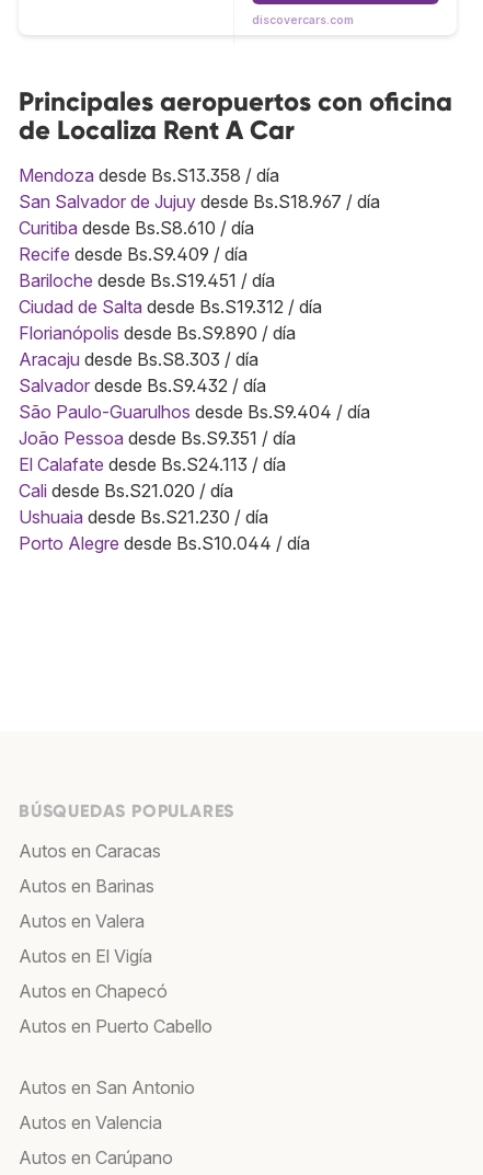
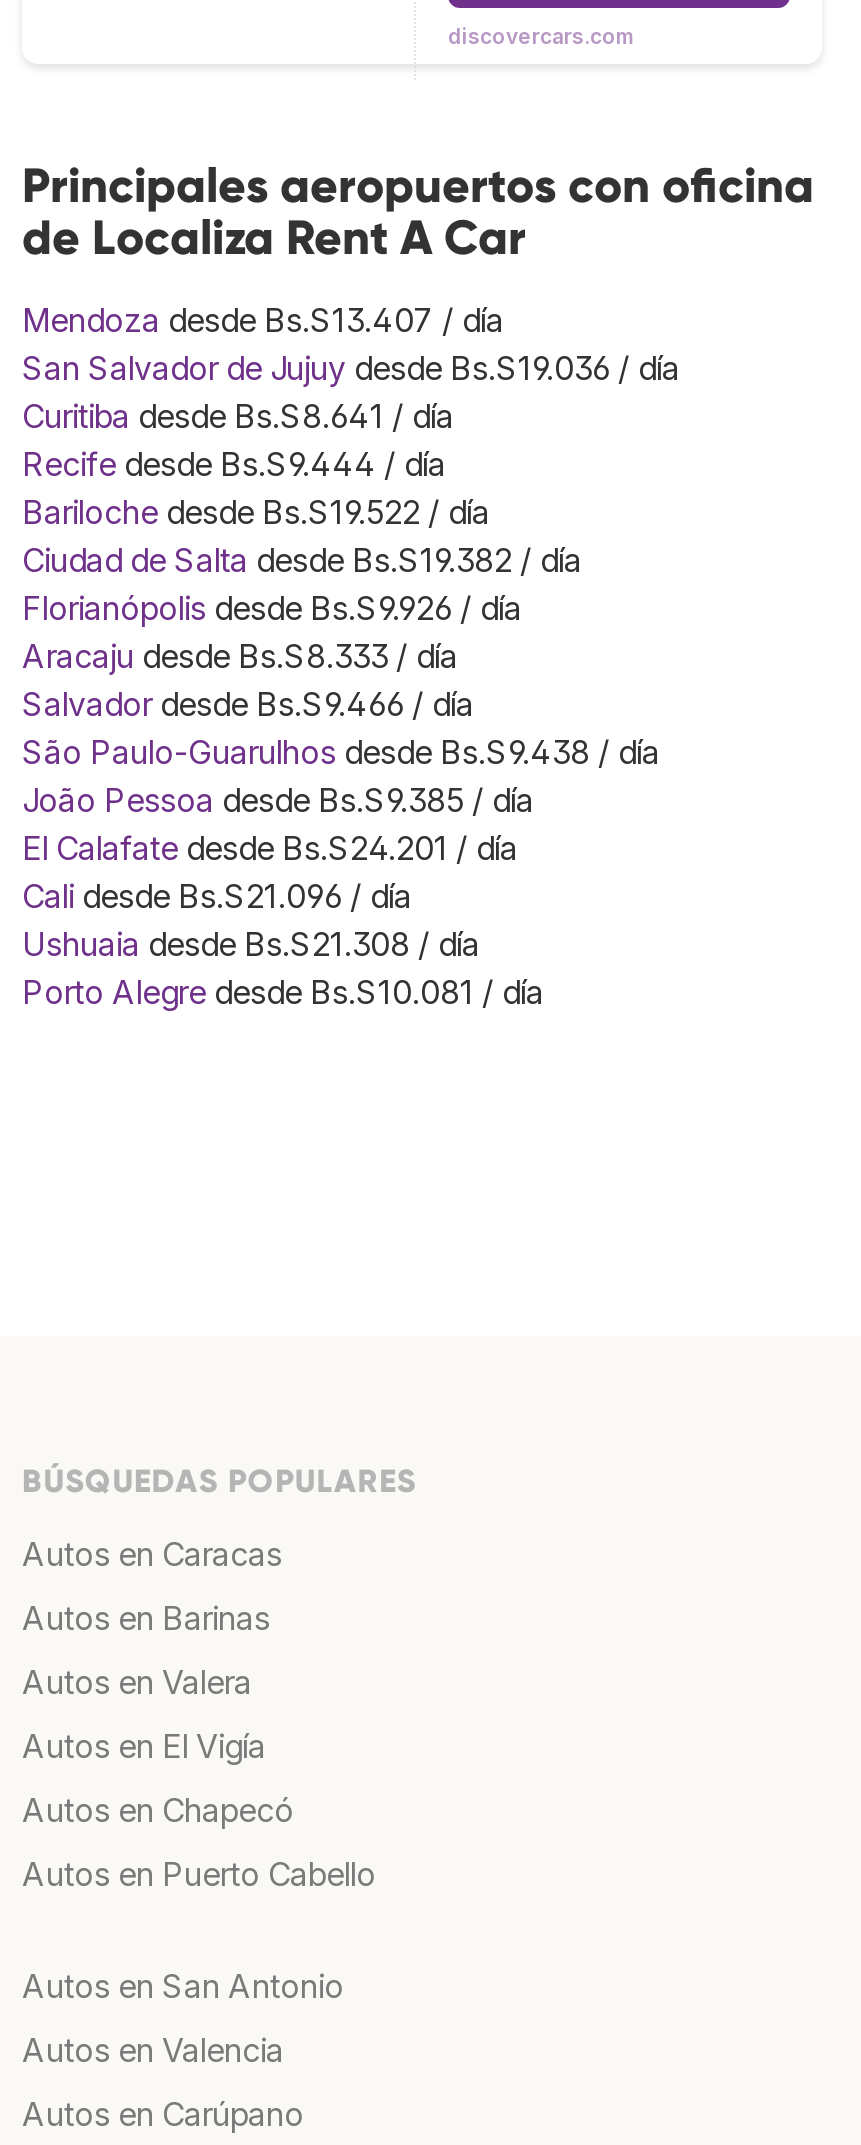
- Mendoza desde Bs.S13.358 / día
+ Mendoza desde Bs.S13.407 / día

- San Salvador de Jujuy desde Bs.S18.967 / día
+ San Salvador de Jujuy desde Bs.S19.036 / día

- Curitiba desde Bs.S8.610 / día
+ Curitiba desde Bs.S8.641 / día

- Recife desde Bs.S9.409 / día
+ Recife desde Bs.S9.444 / día

- Bariloche desde Bs.S19.451 / día
+ Bariloche desde Bs.S19.522 / día

- Ciudad de Salta desde Bs.S19.312 / día
+ Ciudad de Salta desde Bs.S19.382 / día

- Florianópolis desde Bs.S9.890 / día
+ Florianópolis desde Bs.S9.926 / día

- Aracaju desde Bs.S8.303 / día
+ Aracaju desde Bs.S8.333 / día

- Salvador desde Bs.S9.432 / día
+ Salvador desde Bs.S9.466 / día

- São Paulo-Guarulhos desde Bs.S9.404 / día
+ São Paulo-Guarulhos desde Bs.S9.438 / día

- João Pessoa desde Bs.S9.351 / día
+ João Pessoa desde Bs.S9.385 / día

- El Calafate desde Bs.S24.113 / día
+ El Calafate desde Bs.S24.201 / día

- Cali desde Bs.S21.020 / día
+ Cali desde Bs.S21.096 / día

- Ushuaia desde Bs.S21.230 / día
+ Ushuaia desde Bs.S21.308 / día

- Porto Alegre desde Bs.S10.044 / día
+ Porto Alegre desde Bs.S10.081 / día
